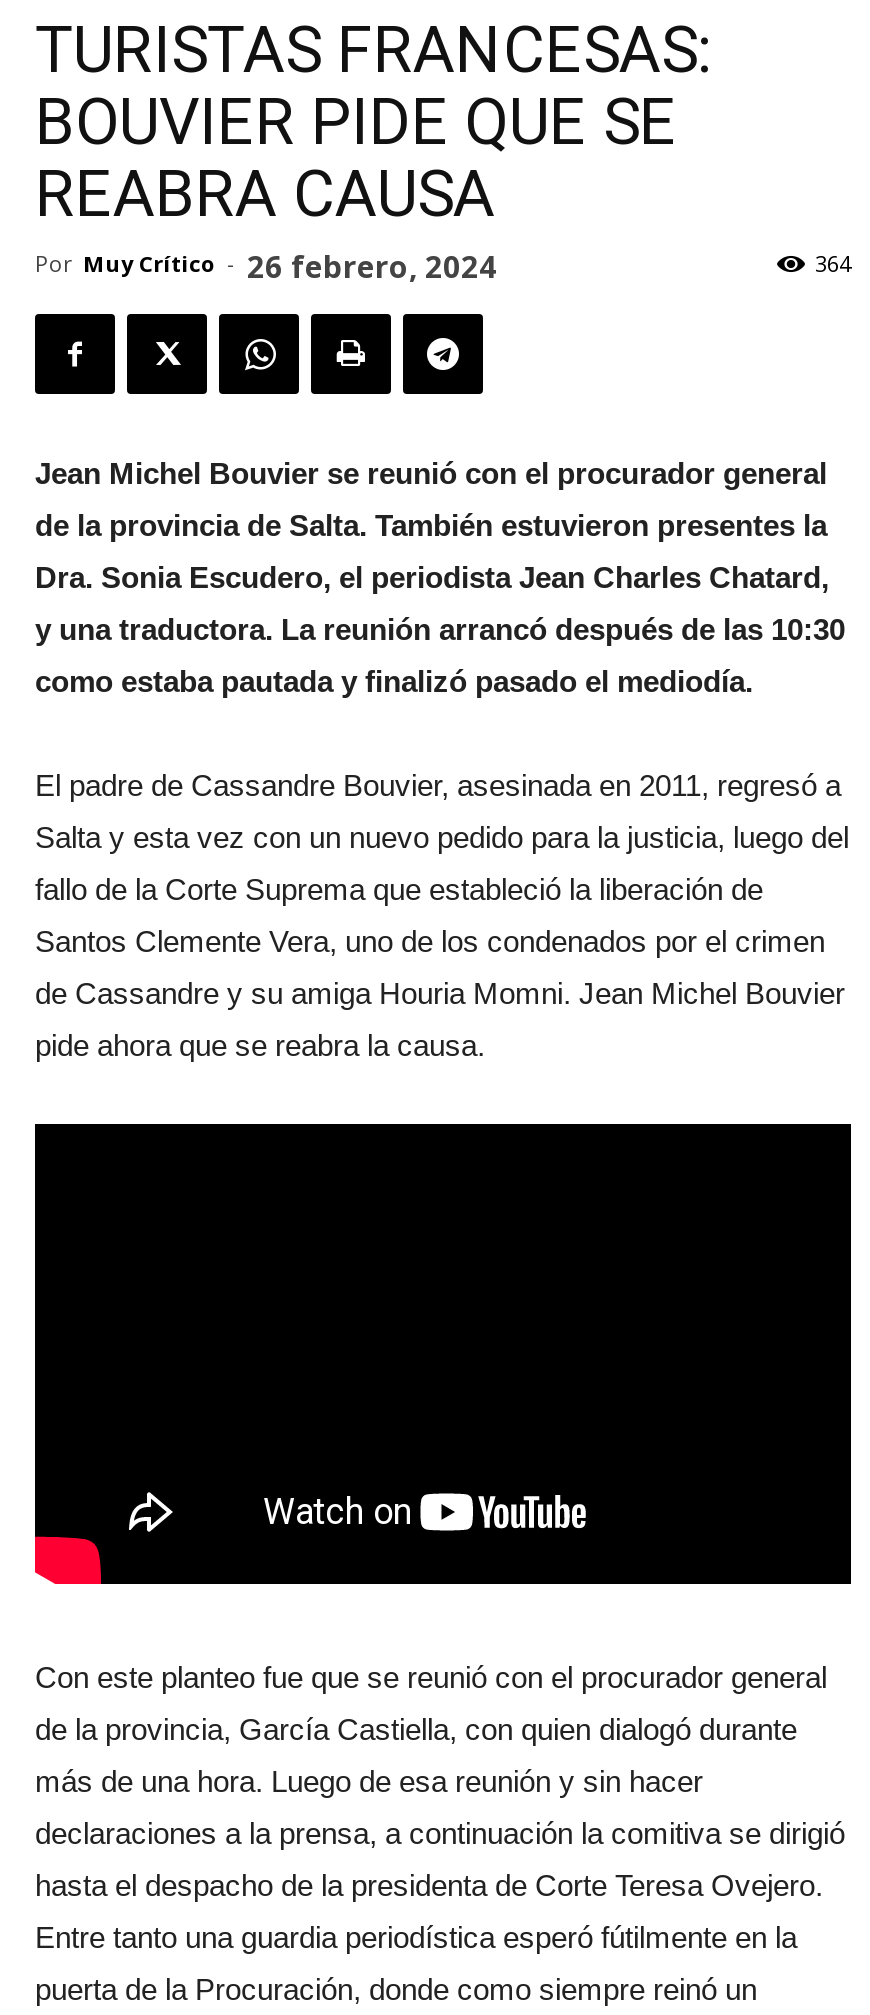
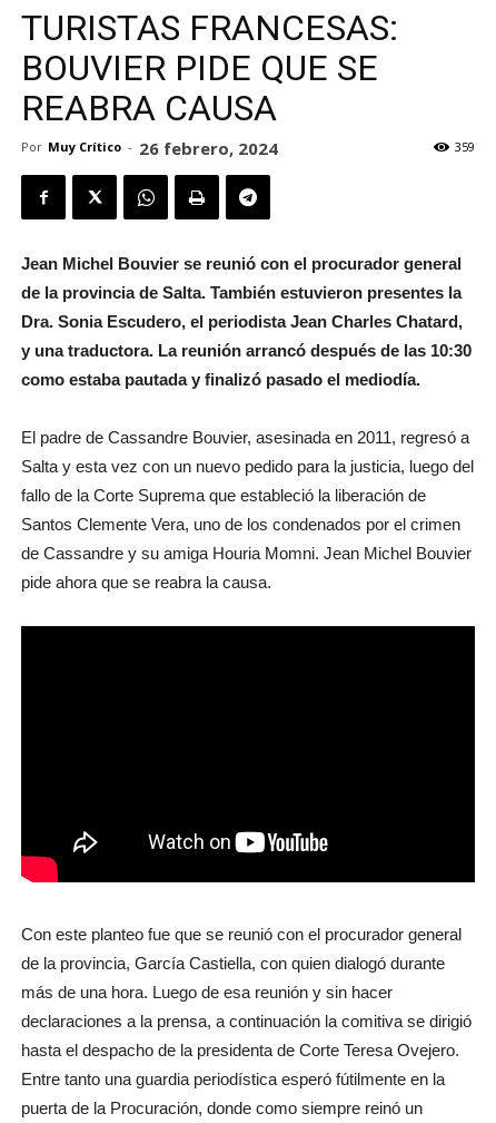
- 364
+ 359
